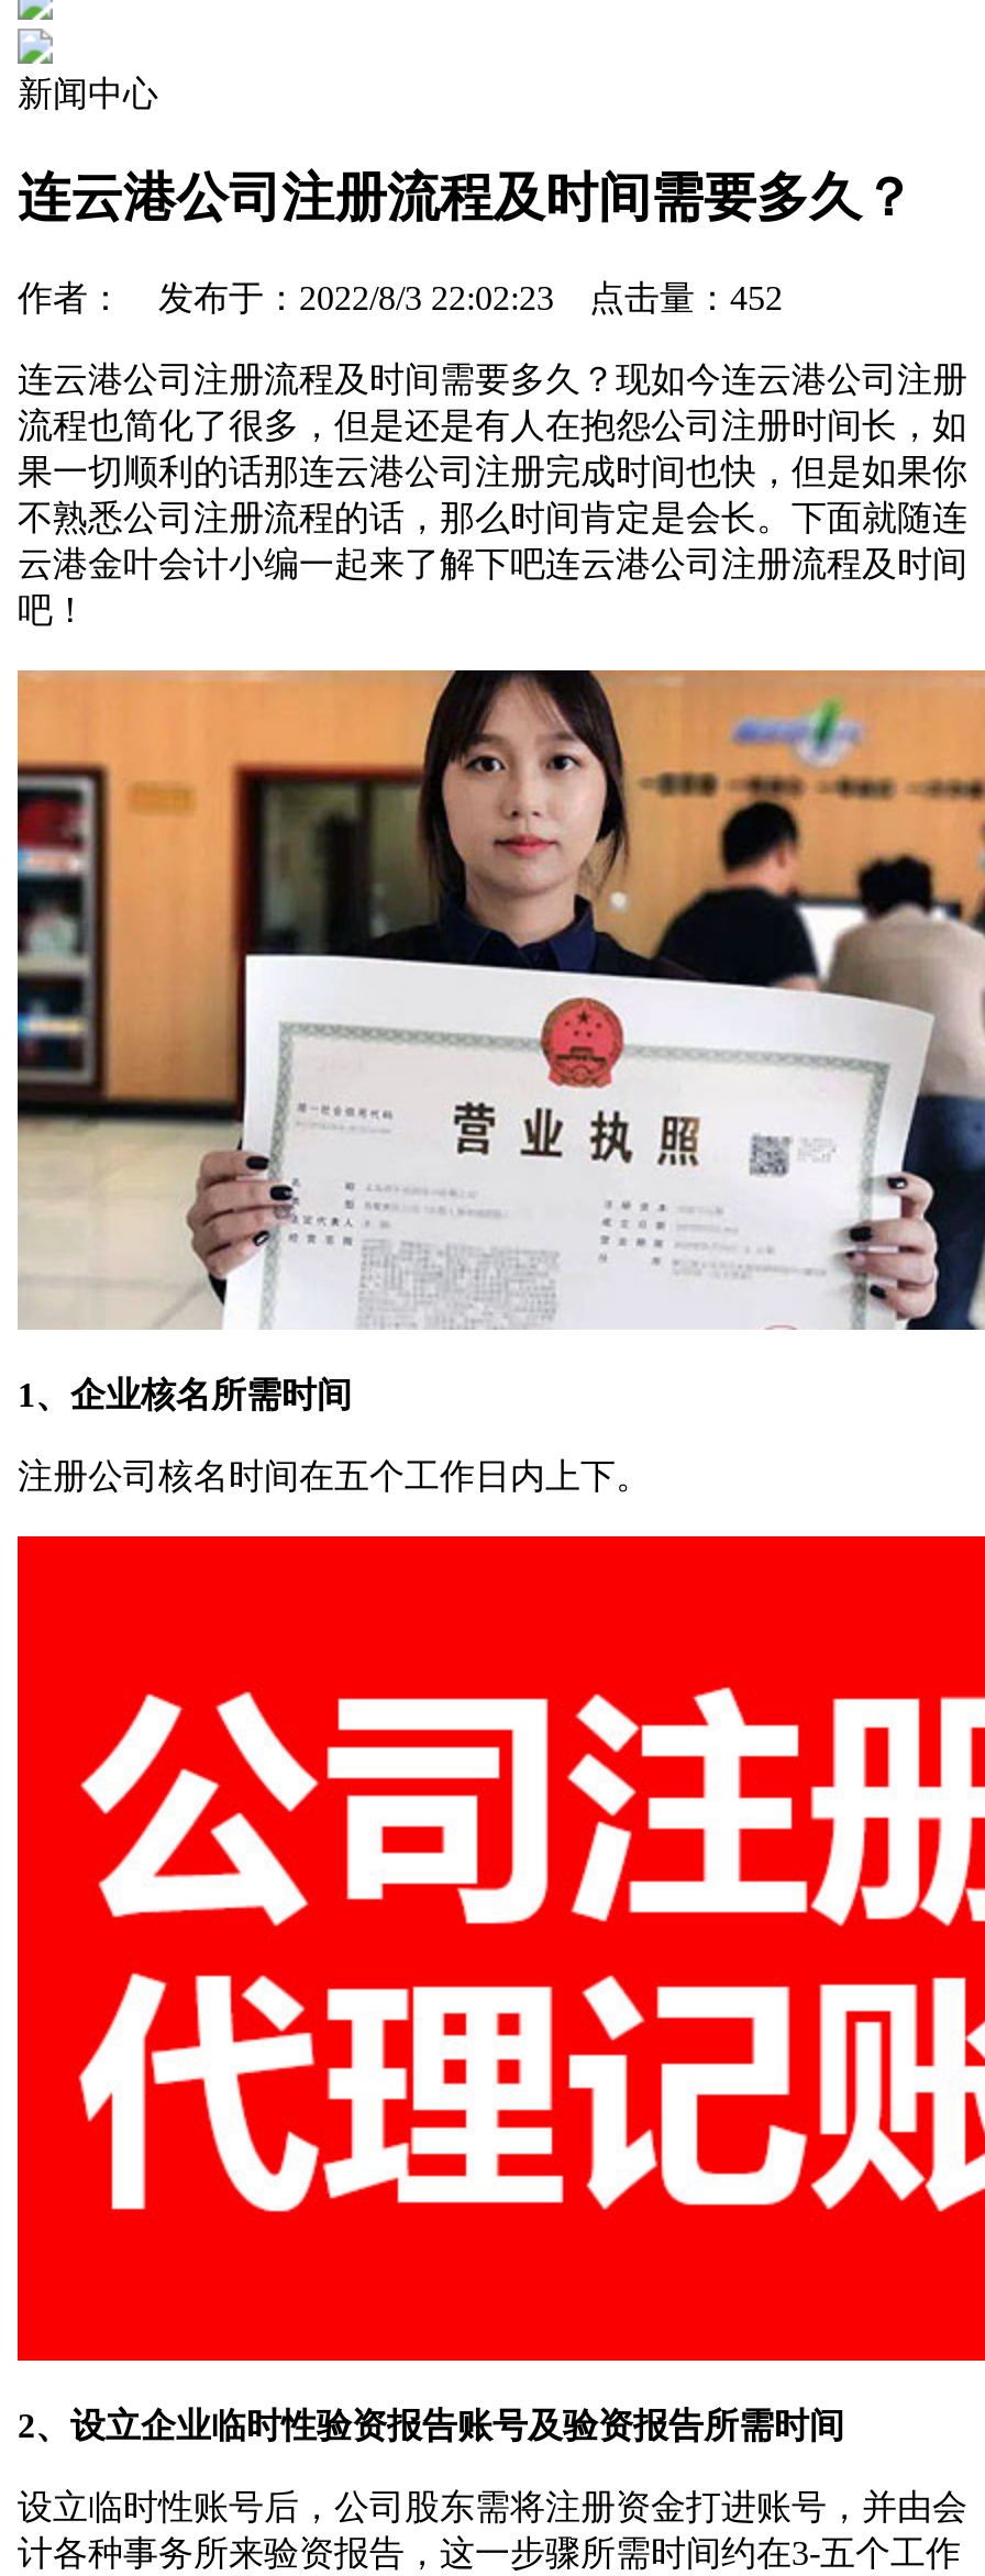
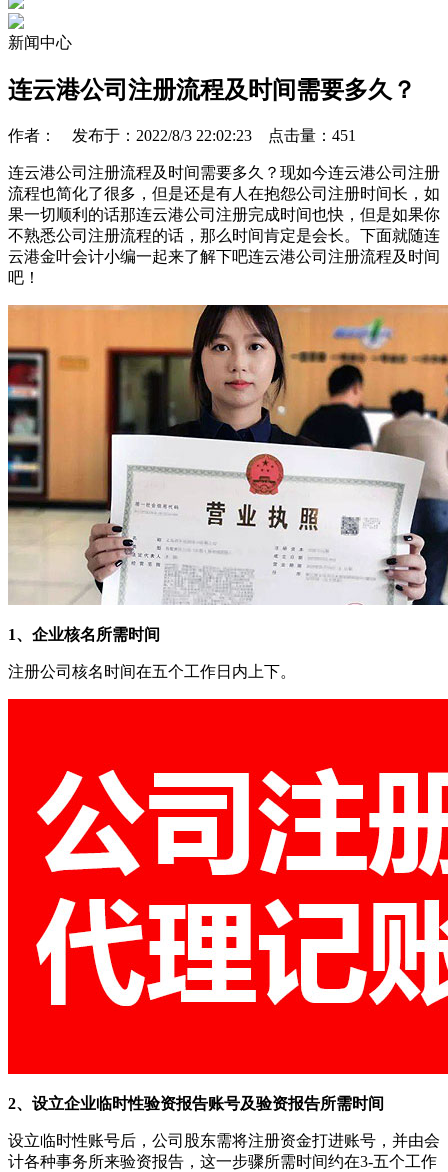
- 作者： 发布于：2022/8/3 22:02:23 点击量：452
+ 作者： 发布于：2022/8/3 22:02:23 点击量：451
